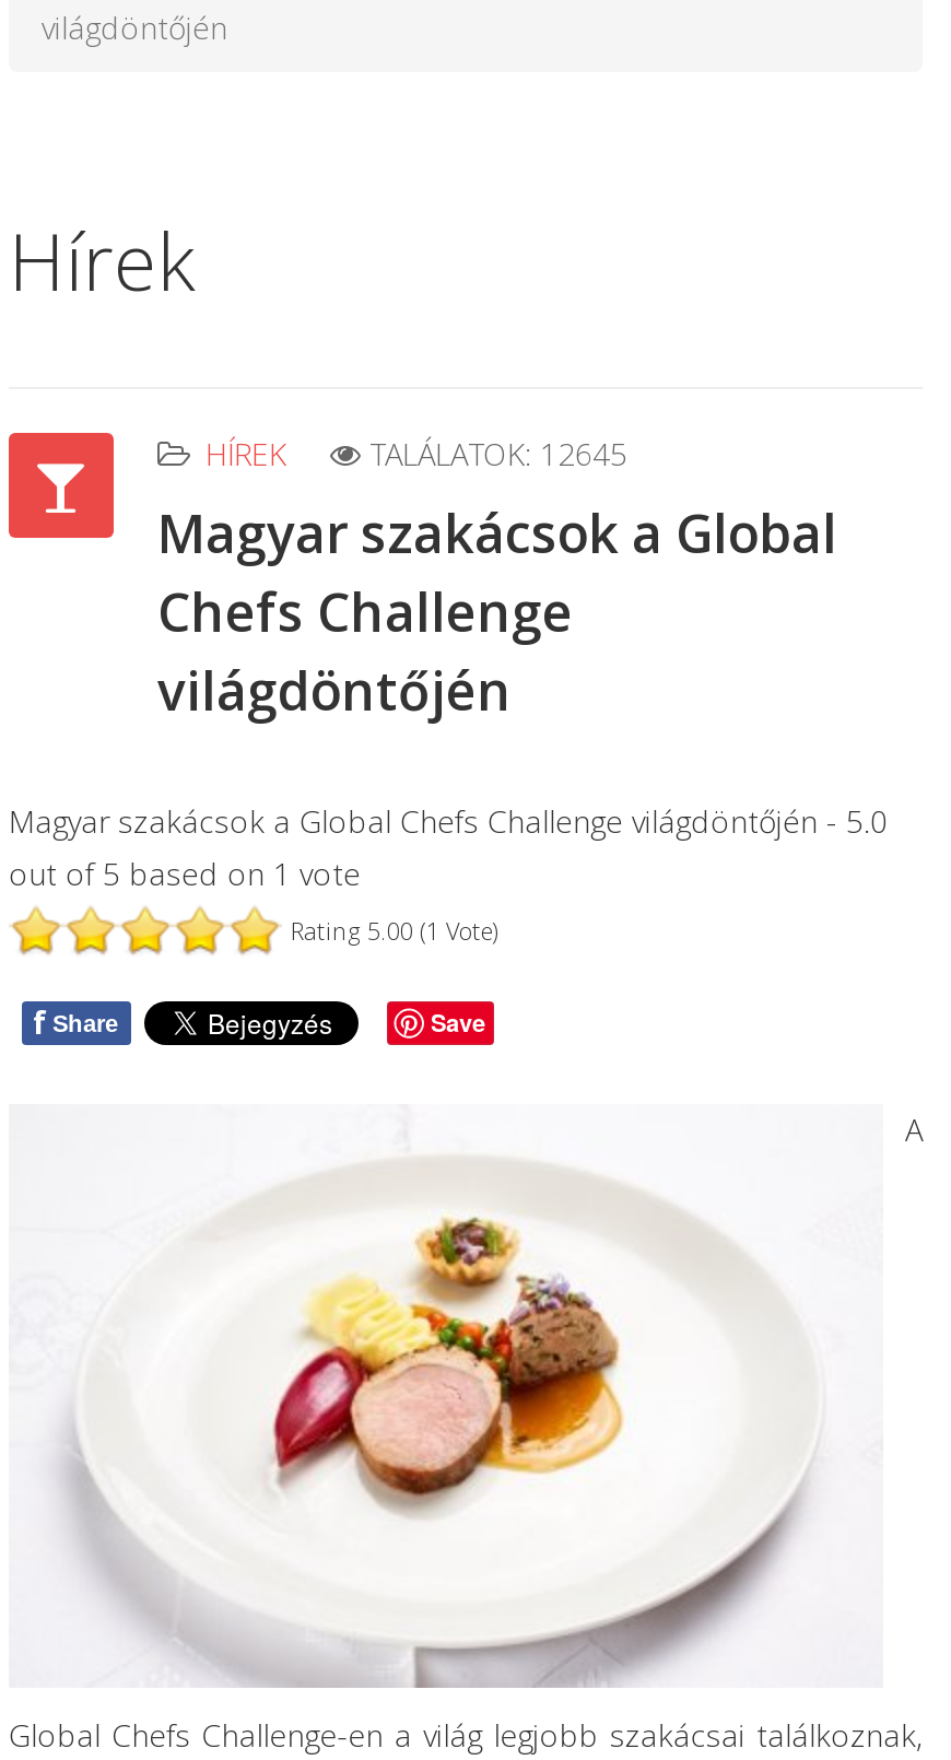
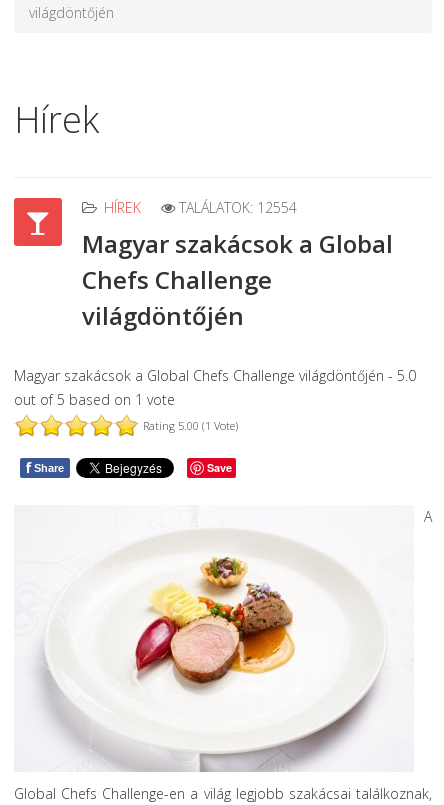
- HÍREK TALÁLATOK: 12645
+ HÍREK TALÁLATOK: 12554
